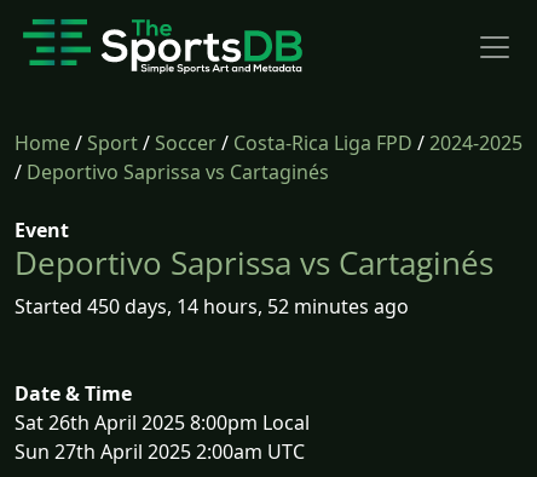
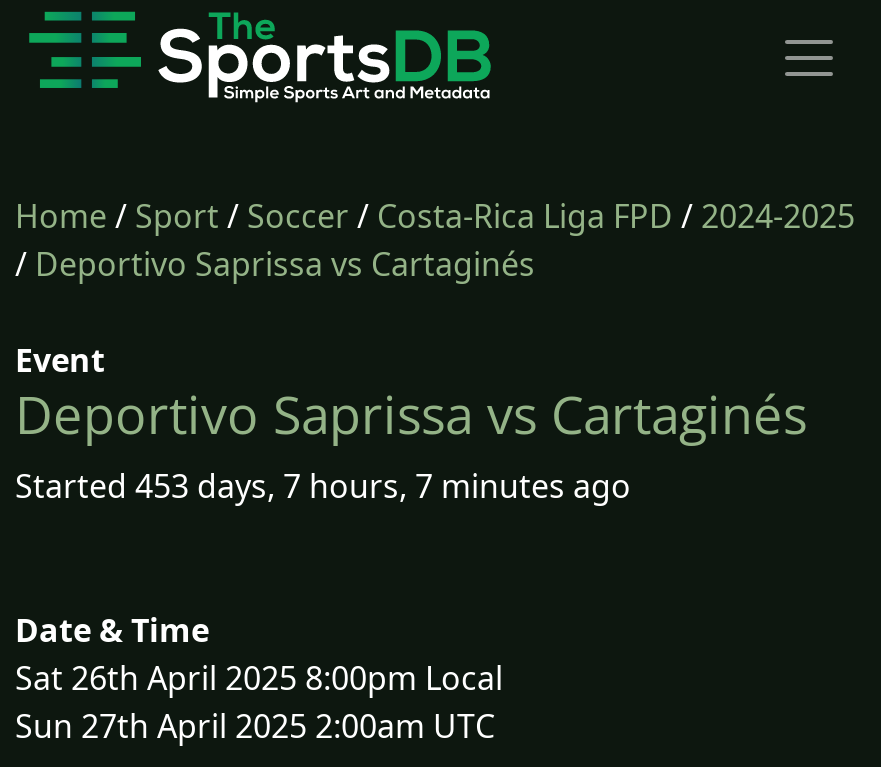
- Started 450 days, 14 hours, 52 minutes ago
+ Started 453 days, 7 hours, 7 minutes ago
